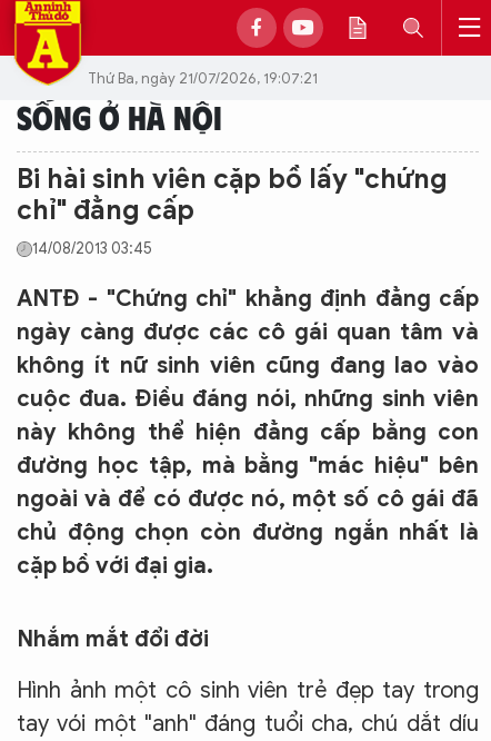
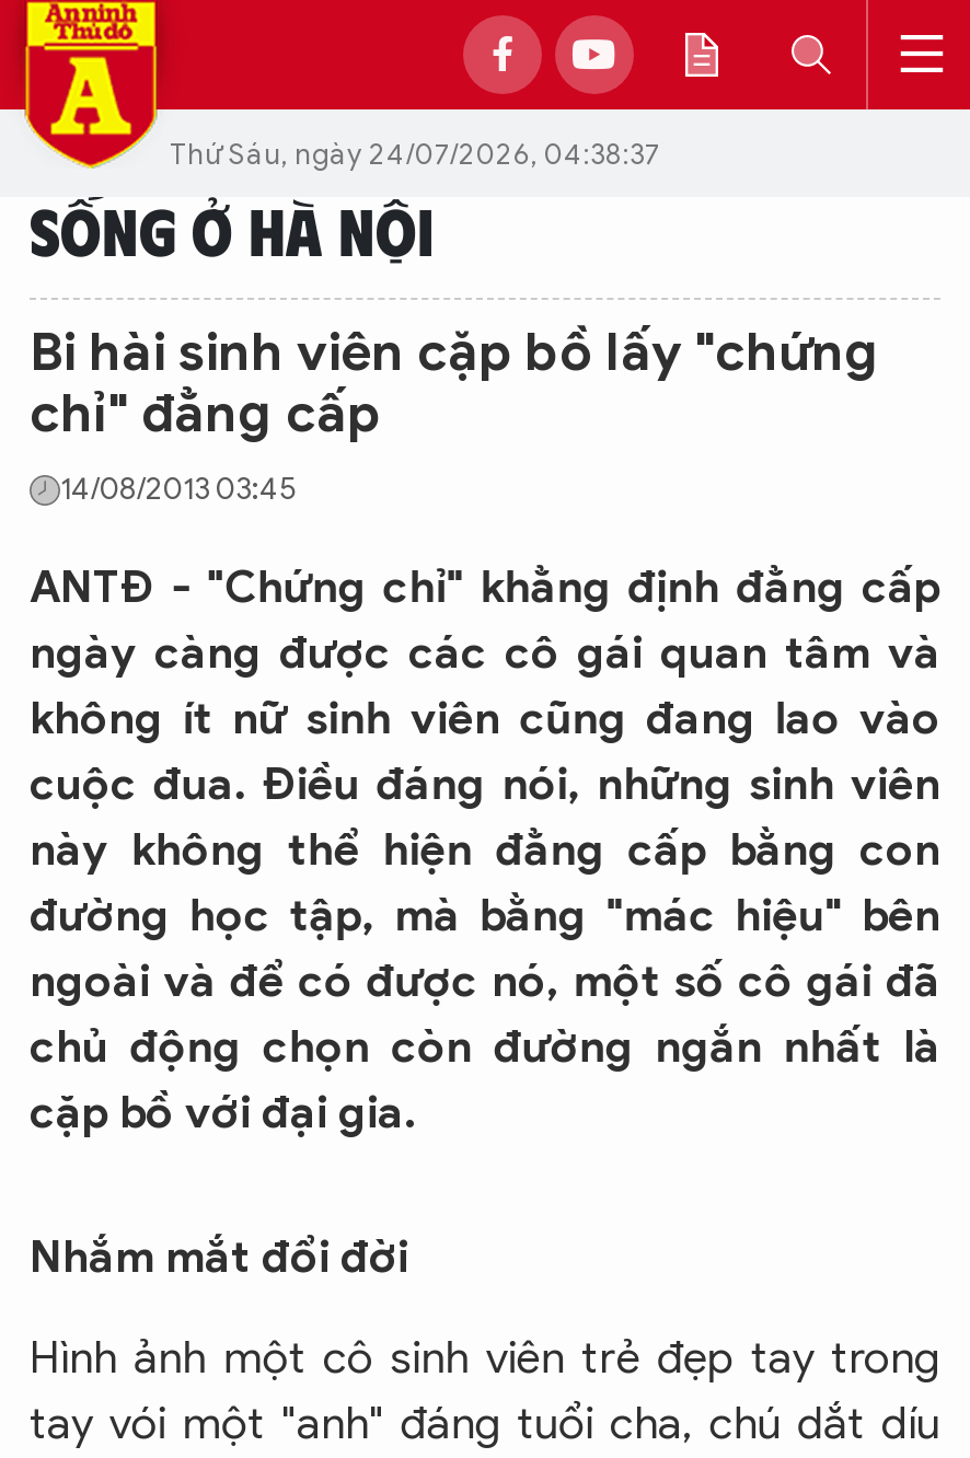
- Thứ Ba, ngày 21/07/2026, 19:07:21
+ Thứ Sáu, ngày 24/07/2026, 04:38:37
